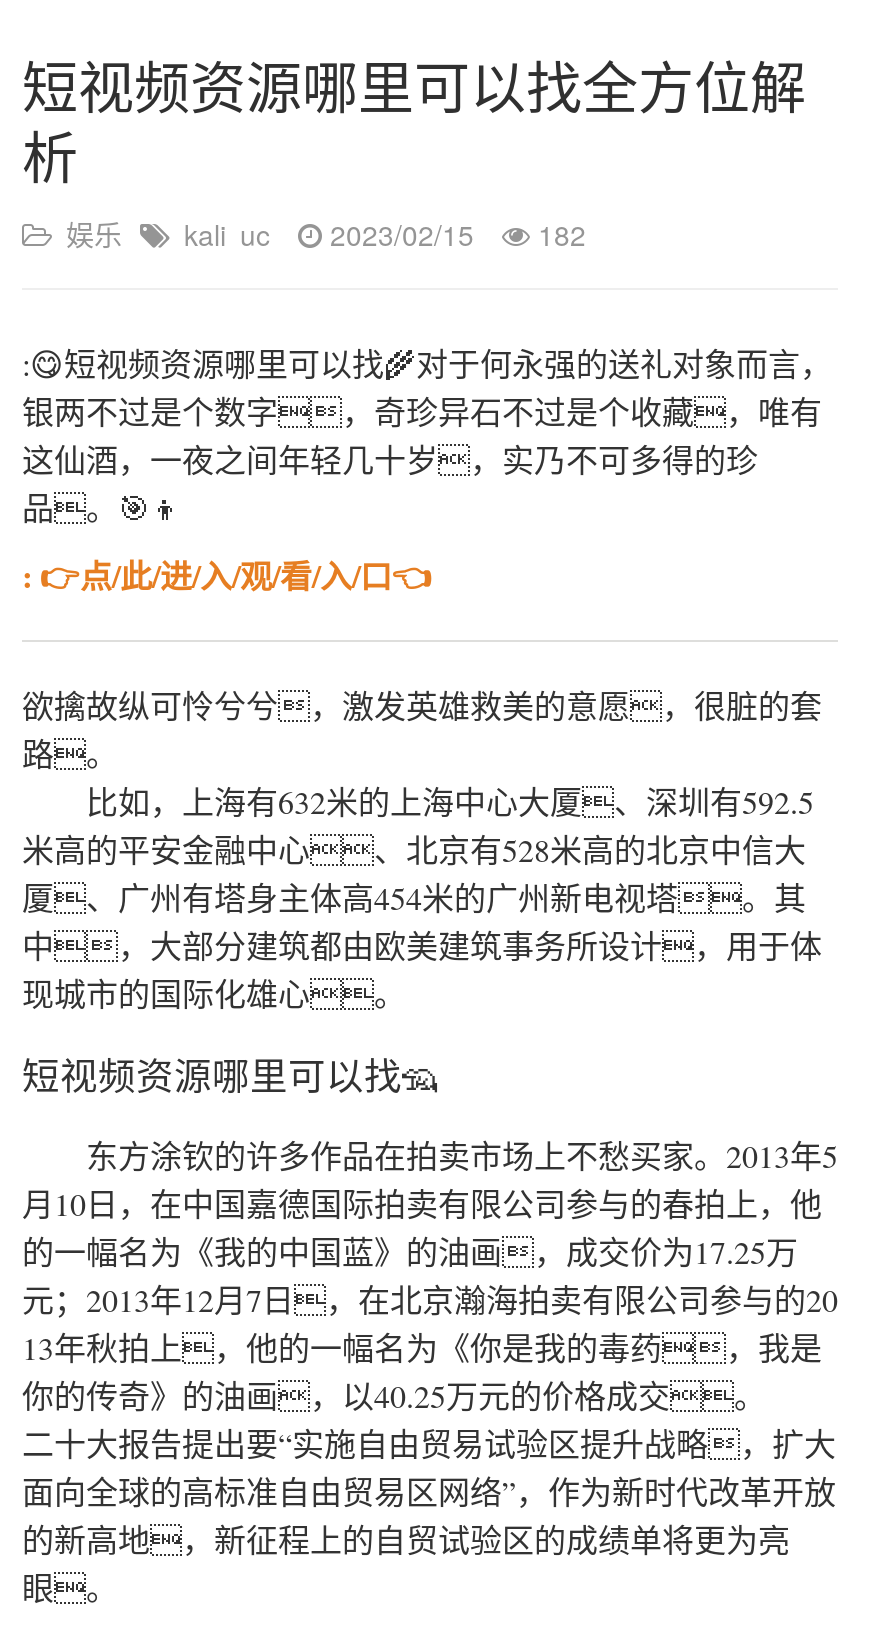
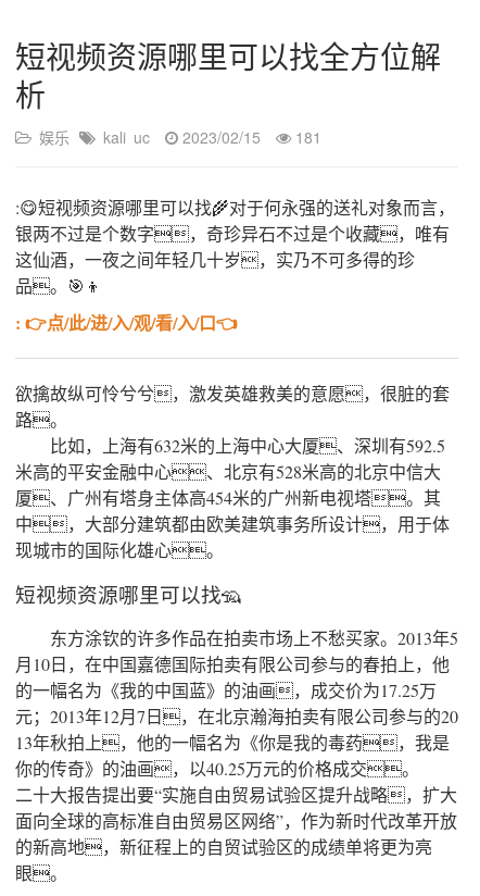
- 娱乐 kali uc 2023/02/15 182
+ 娱乐 kali uc 2023/02/15 181
